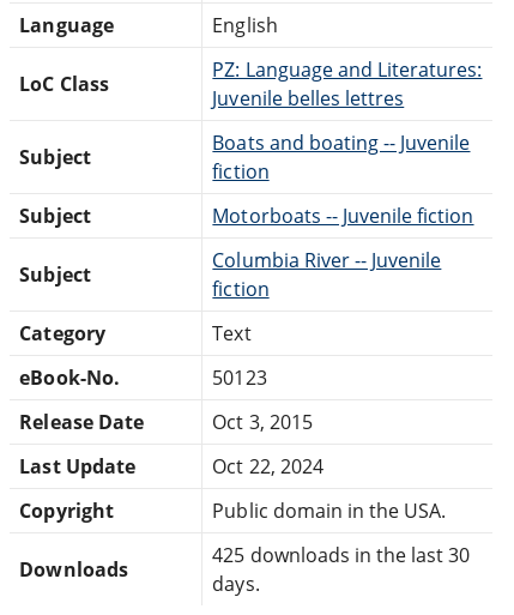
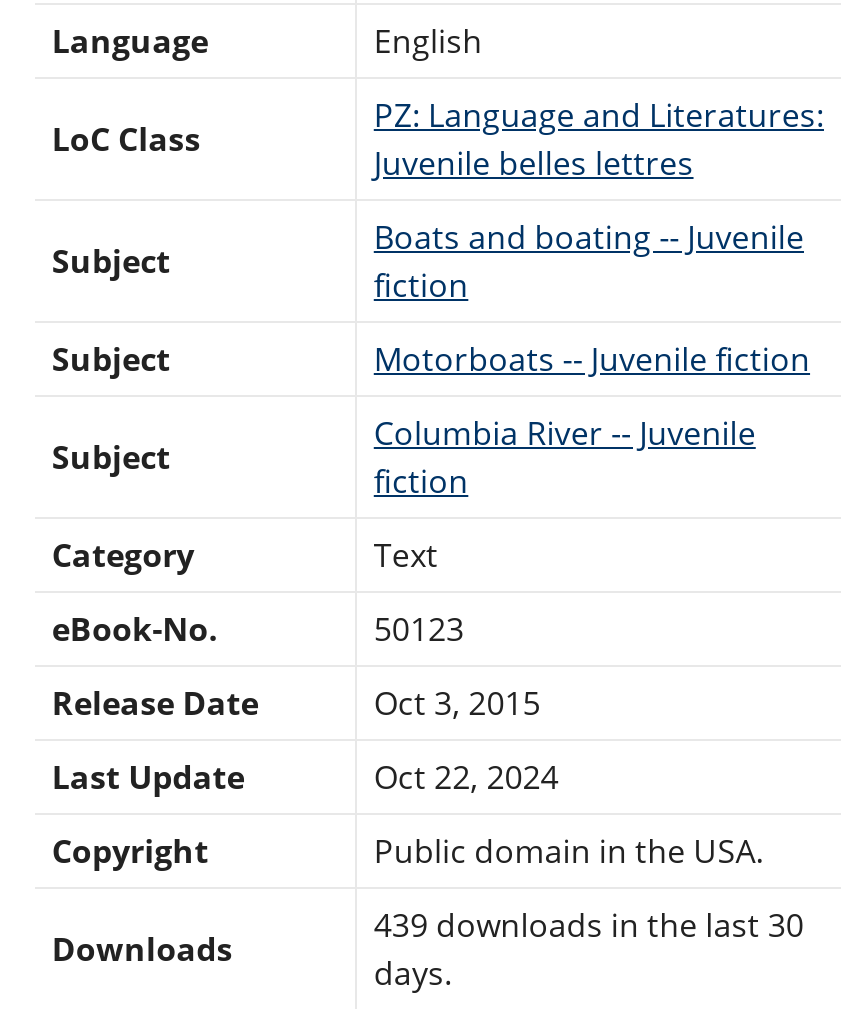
- 425 downloads in the last 30
+ 439 downloads in the last 30
